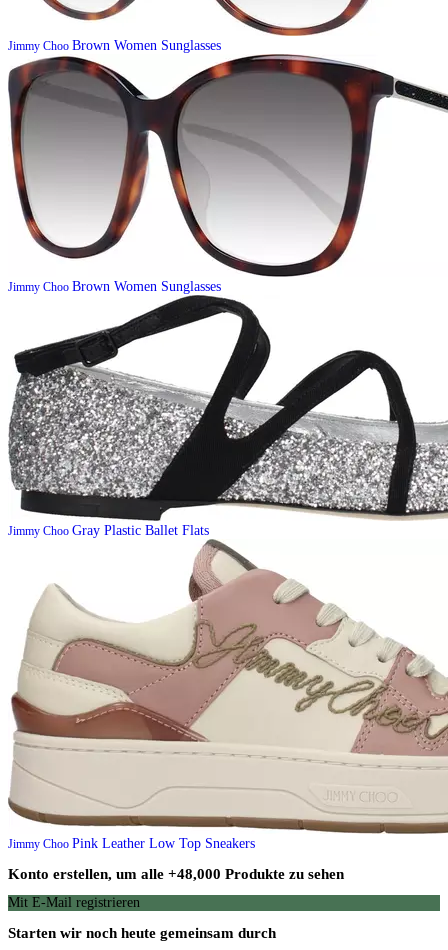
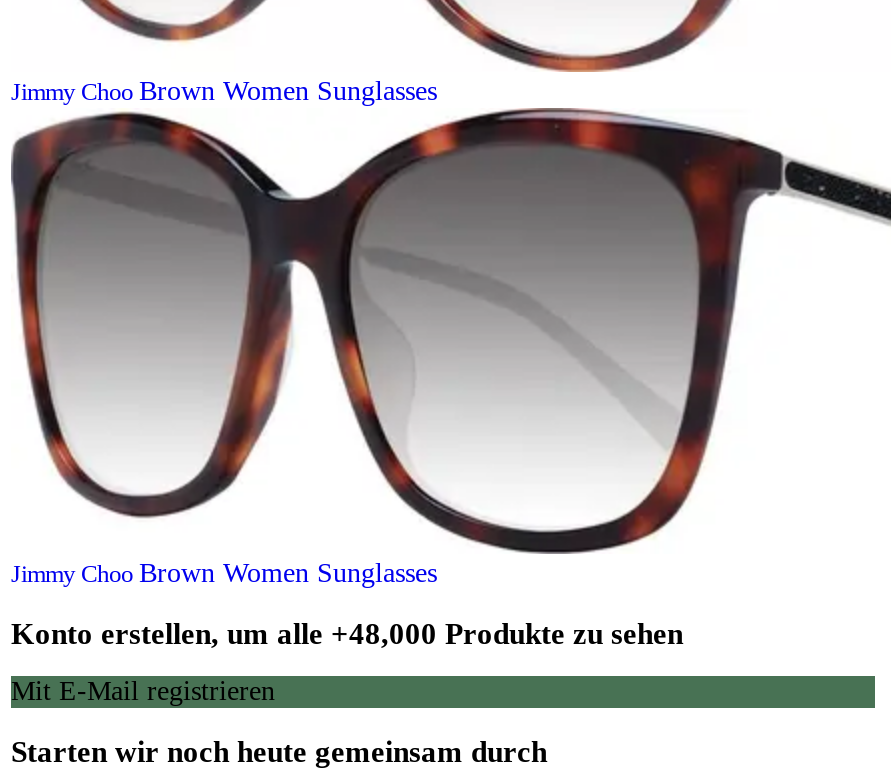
- [image]
- Jimmy Choo Gray Plastic Ballet Flats

- [image]
- Jimmy Choo Pink Leather Low Top Sneakers
